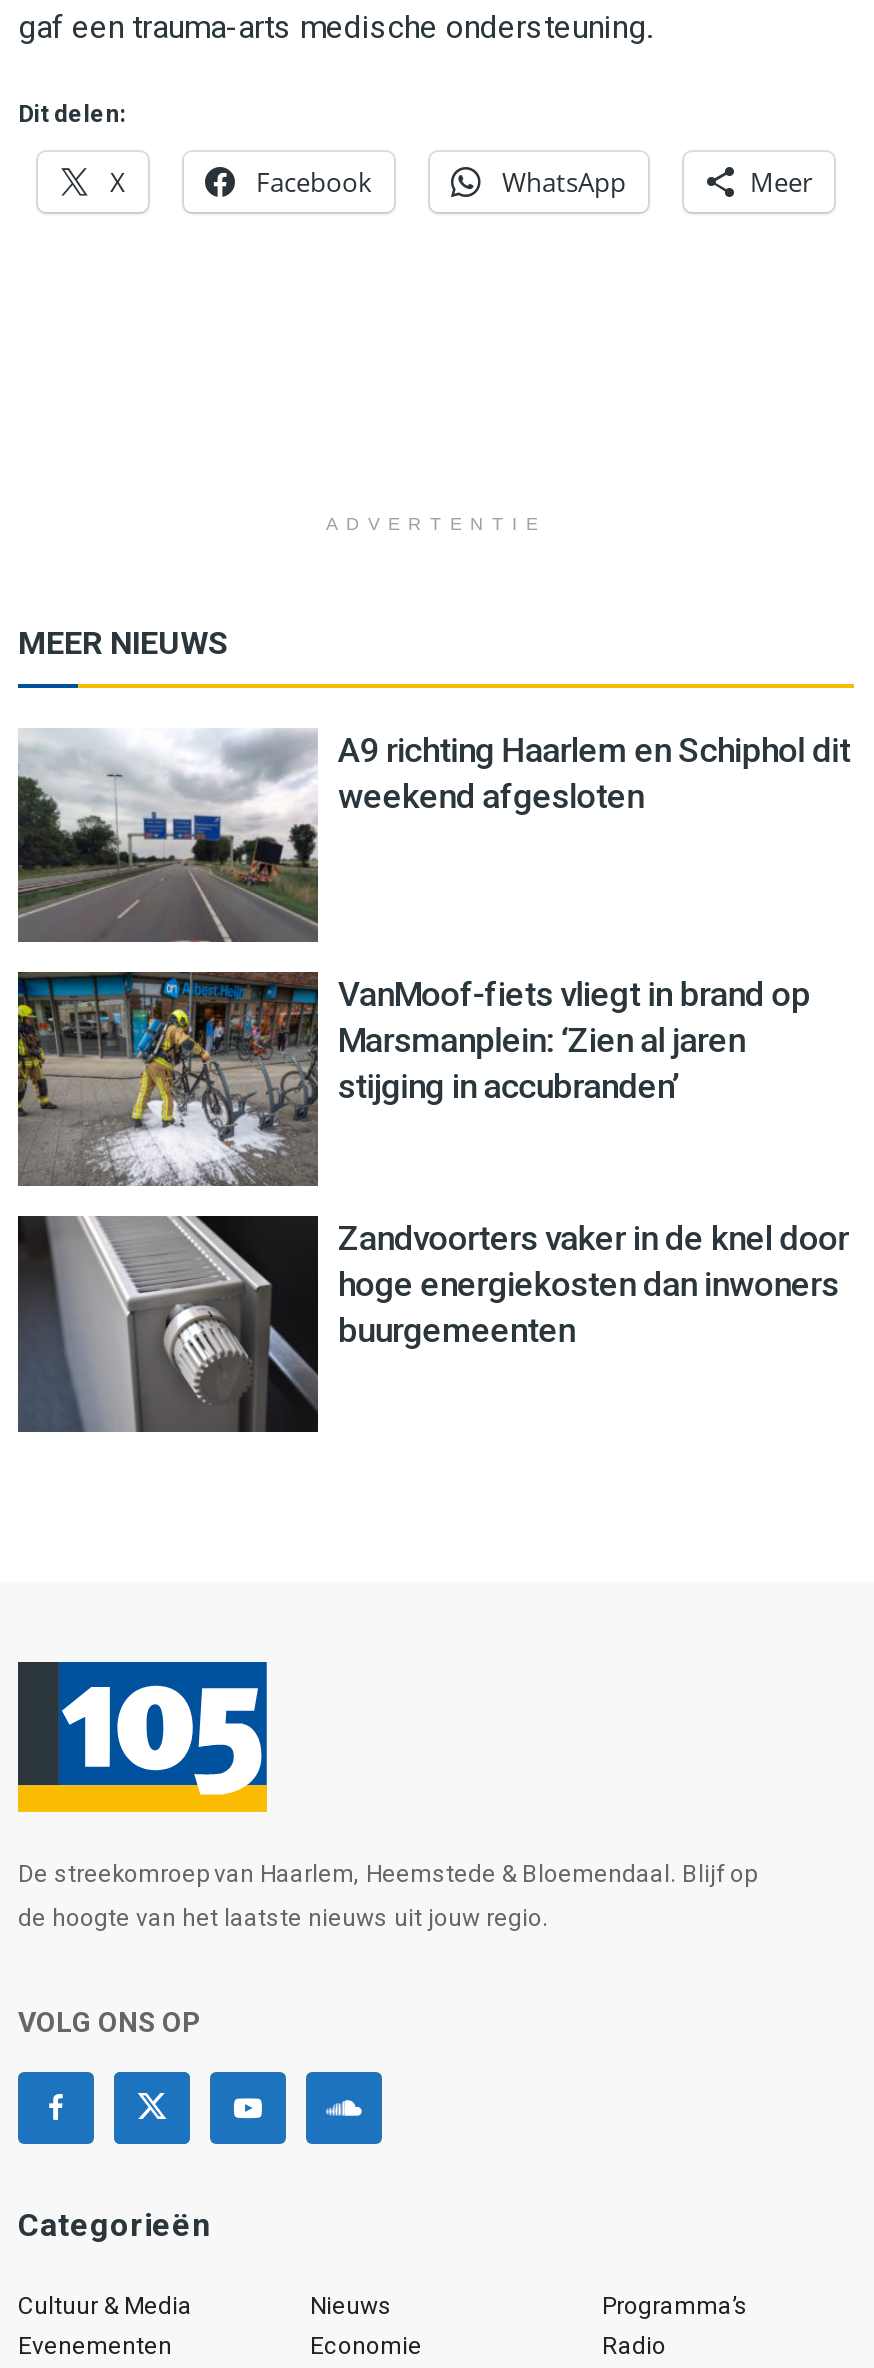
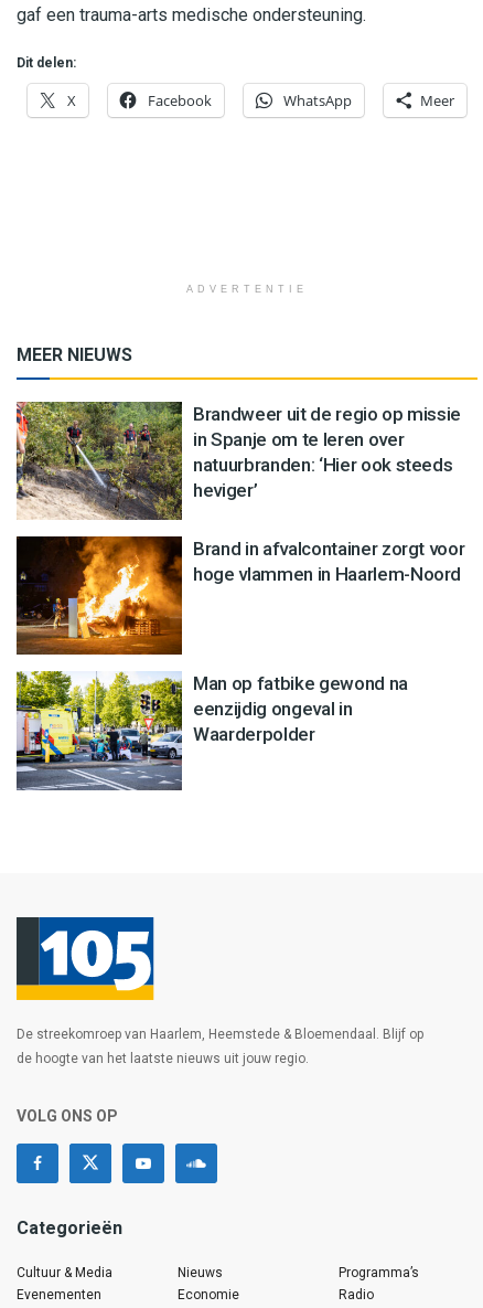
- [image]
- A9 richting Haarlem en Schiphol dit
- weekend afgesloten
+ [image]
+ Brandweer uit de regio op missie
+ in Spanje om te leren over
+ natuurbranden: ‘Hier ook steeds
+ heviger’

- [image]
- VanMoof-fiets vliegt in brand op
- Marsmanplein: ‘Zien al jaren
- stijging in accubranden’
+ [image]
+ Brand in afvalcontainer zorgt voor
+ hoge vlammen in Haarlem-Noord

- [image]
- Zandvoorters vaker in de knel door
- hoge energiekosten dan inwoners
- buurgemeenten
+ [image]
+ Man op fatbike gewond na
+ eenzijdig ongeval in
+ Waarderpolder
